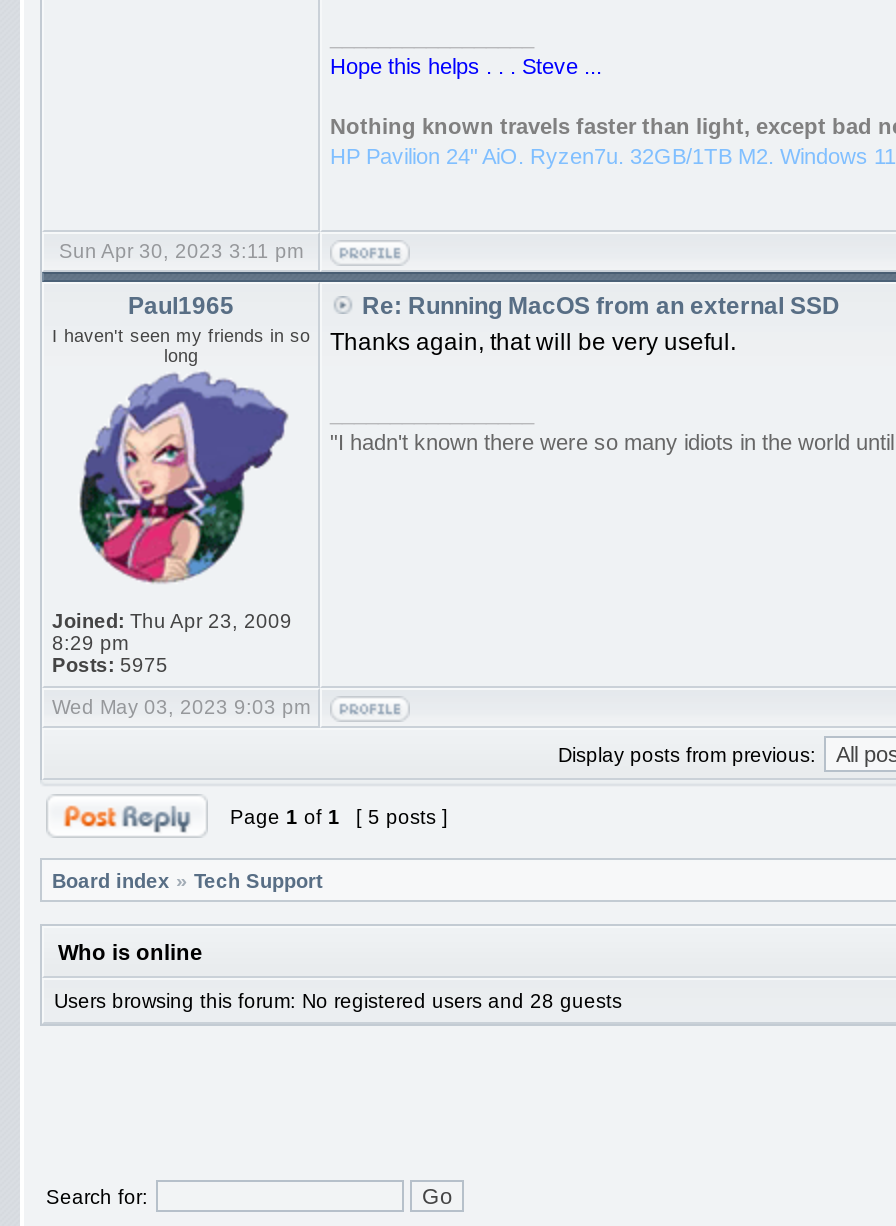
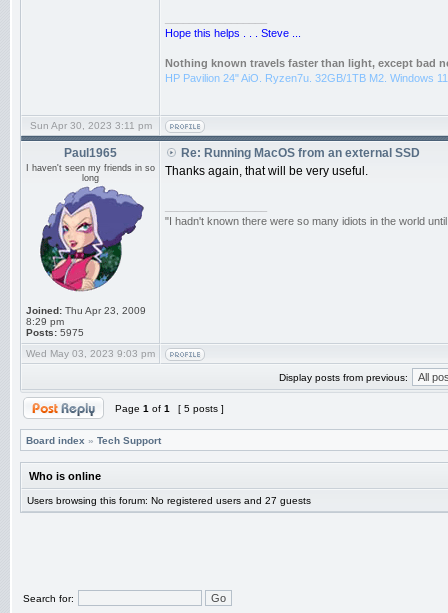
- Users browsing this forum: No registered users and 28 guests
+ Users browsing this forum: No registered users and 27 guests
